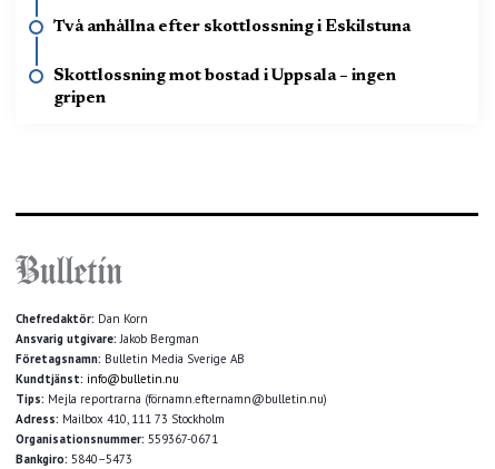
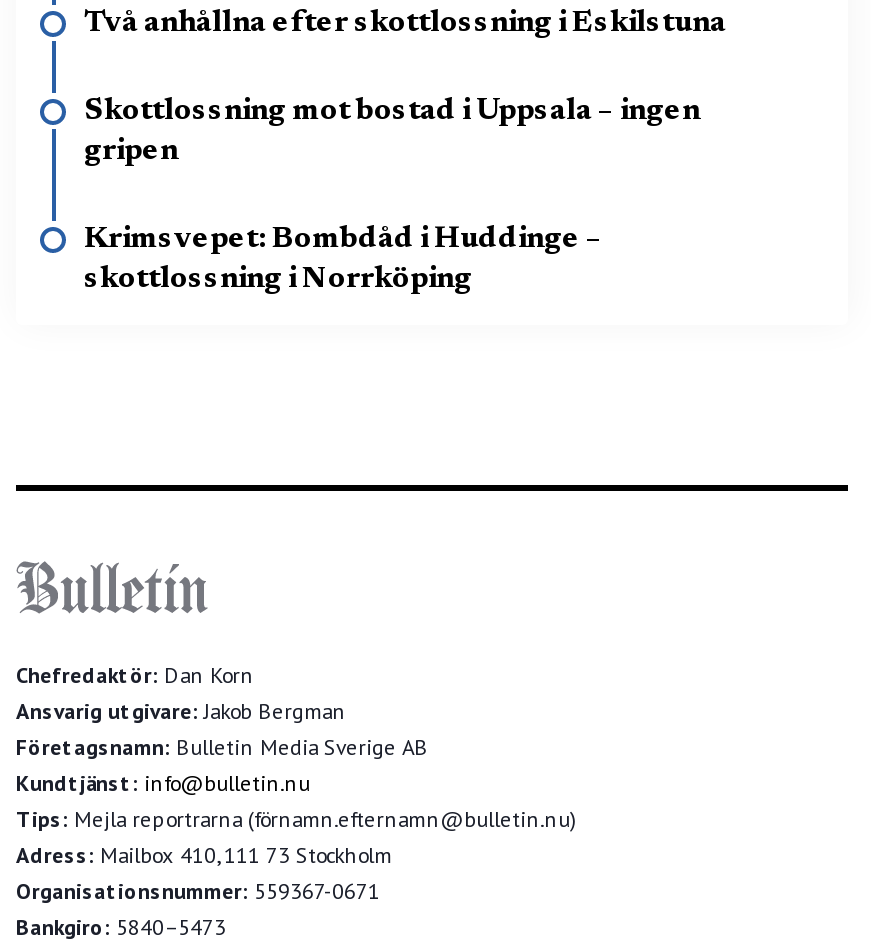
+ Krimsvepet: Bombdåd i Huddinge –
+ skottlossning i Norrköping
